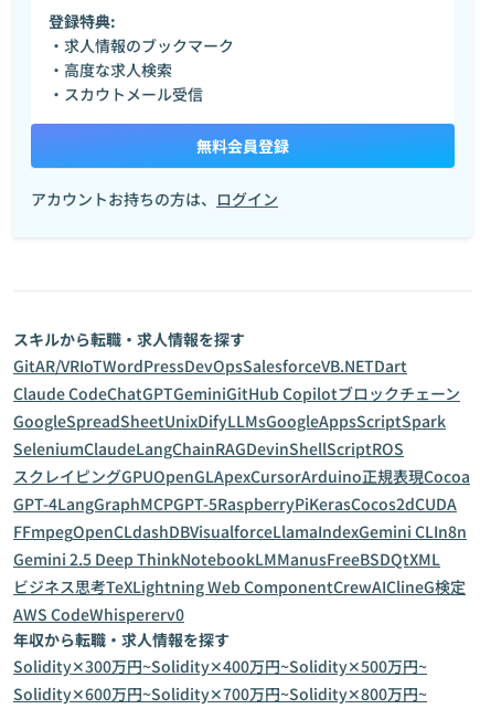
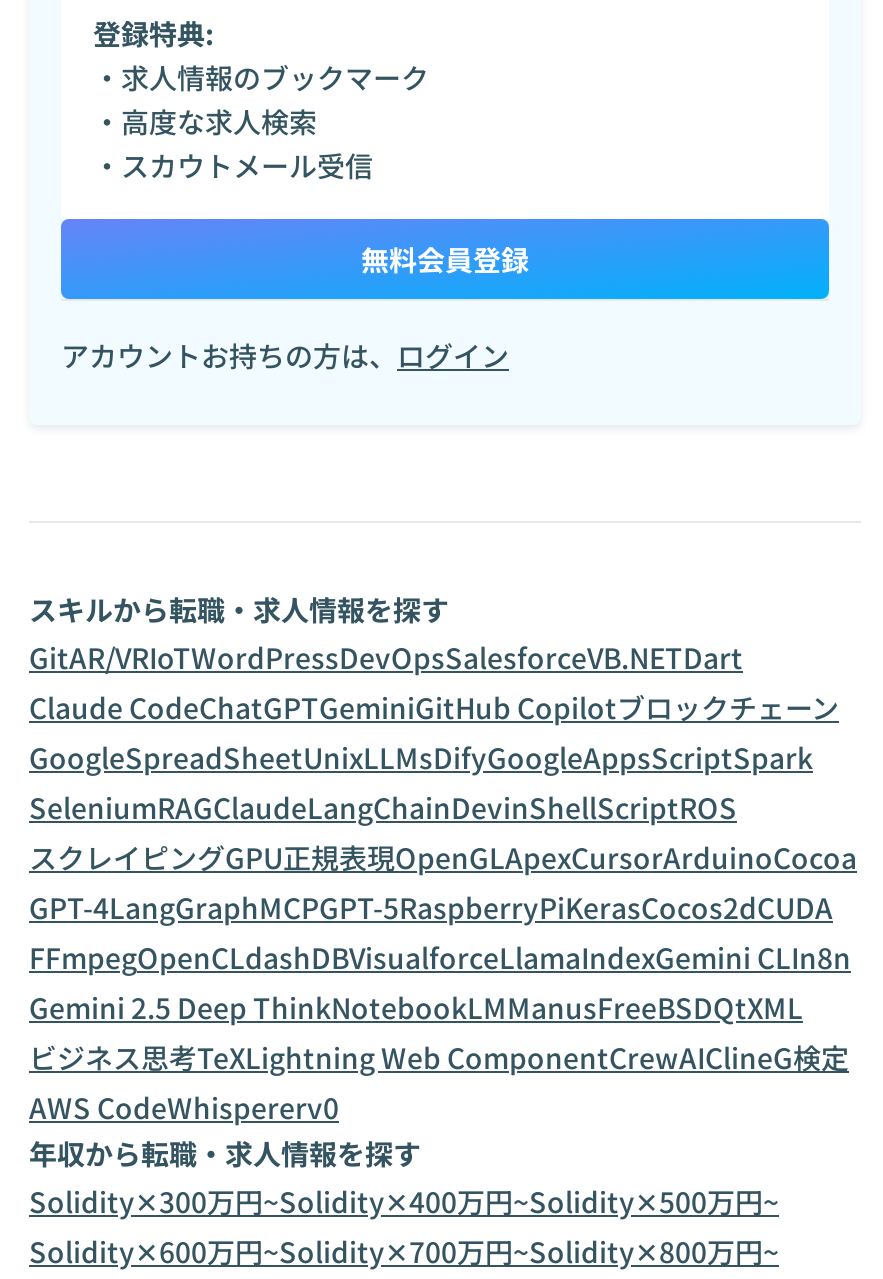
- GoogleSpreadSheetUnixDifyLLMsGoogleAppsScriptSpark
+ GoogleSpreadSheetUnixLLMsDifyGoogleAppsScriptSpark

- SeleniumClaudeLangChainRAGDevinShellScriptROS
+ SeleniumRAGClaudeLangChainDevinShellScriptROS

- スクレイピングGPUOpenGLApexCursorArduino正規表現Cocoa
+ スクレイピングGPU正規表現OpenGLApexCursorArduinoCocoa
